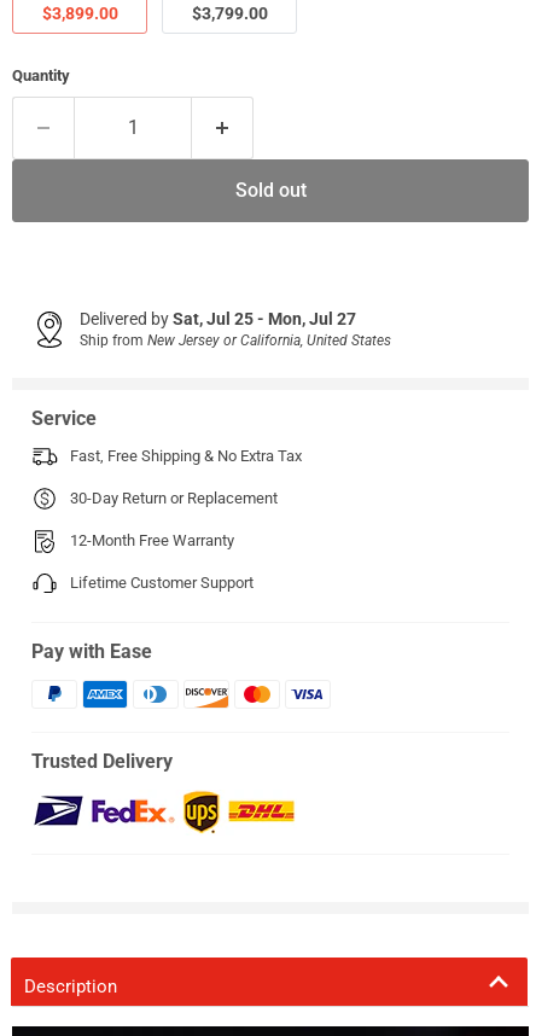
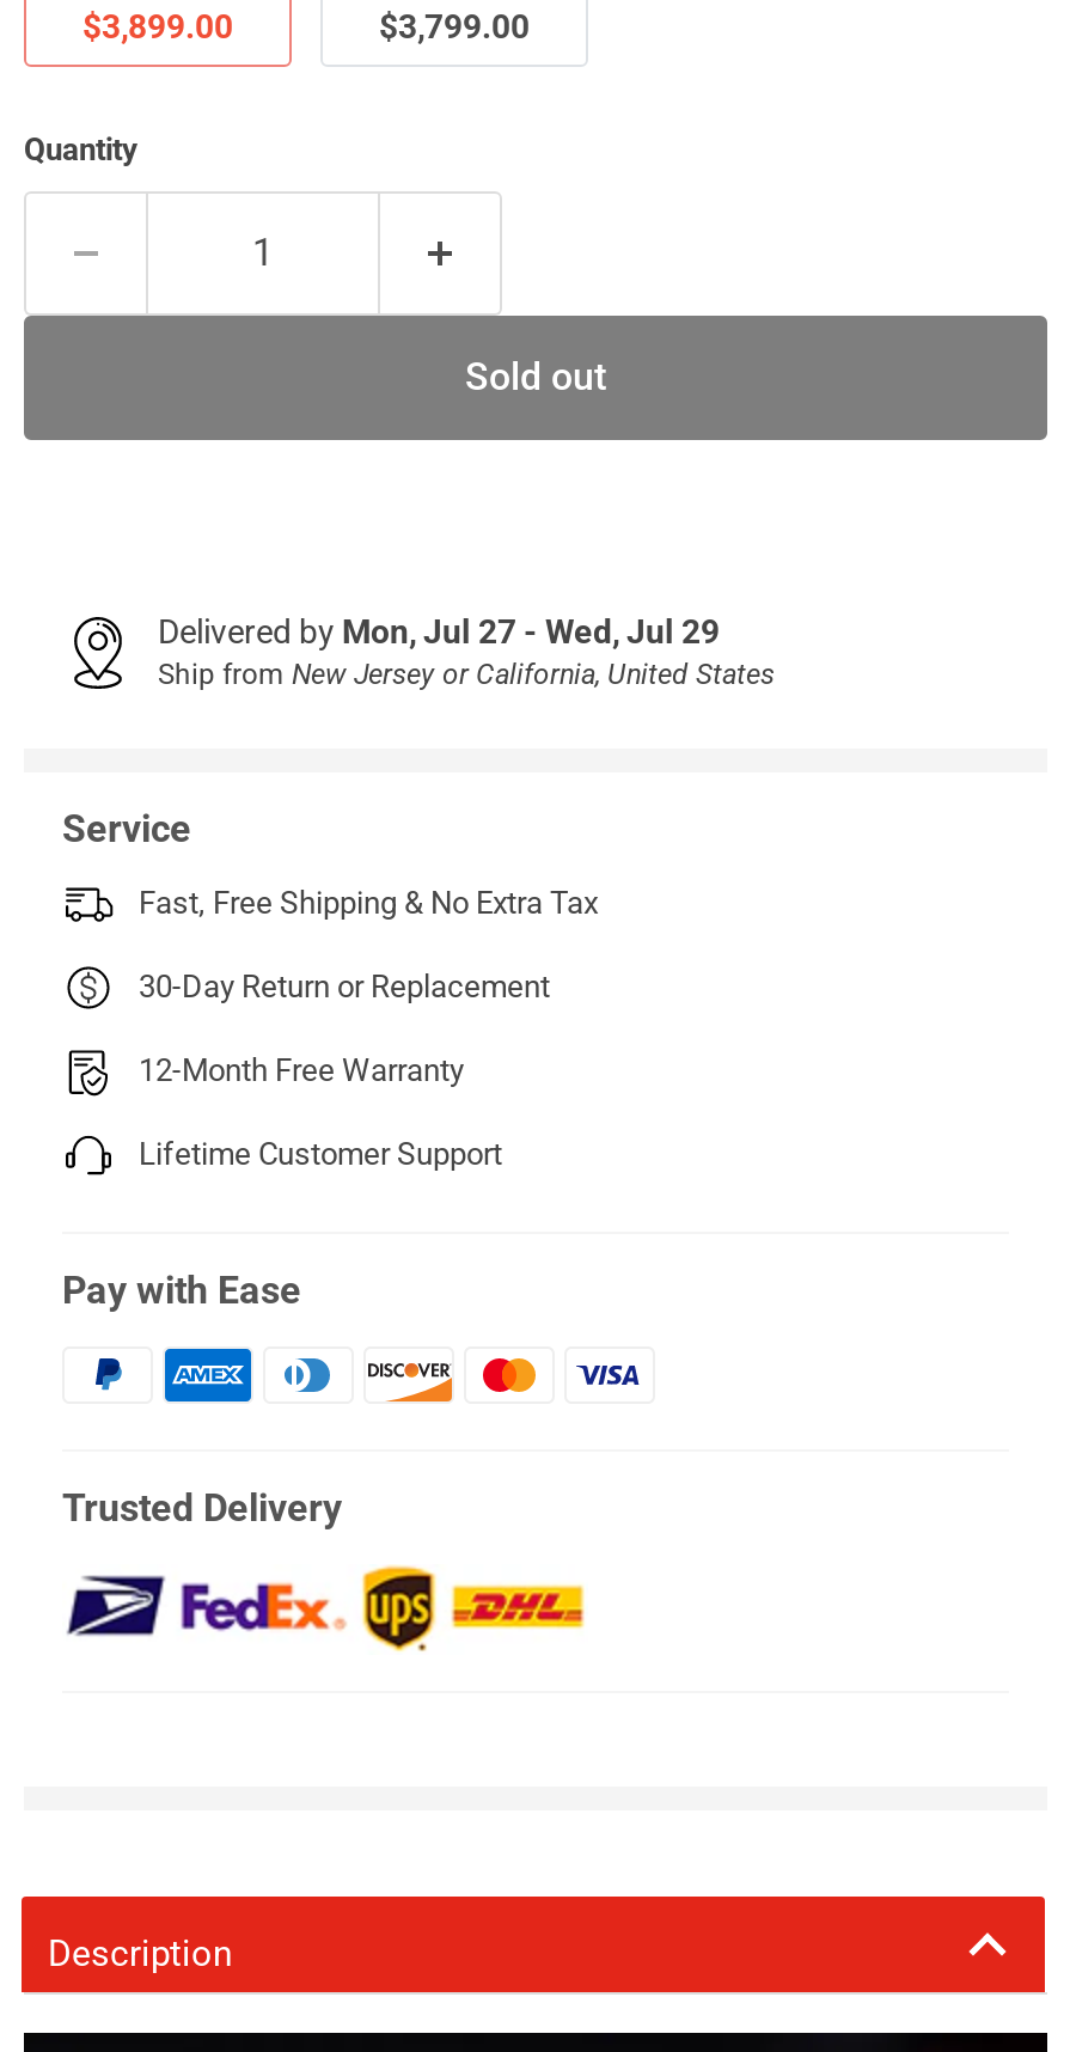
- Delivered by Sat, Jul 25 - Mon, Jul 27
+ Delivered by Mon, Jul 27 - Wed, Jul 29
